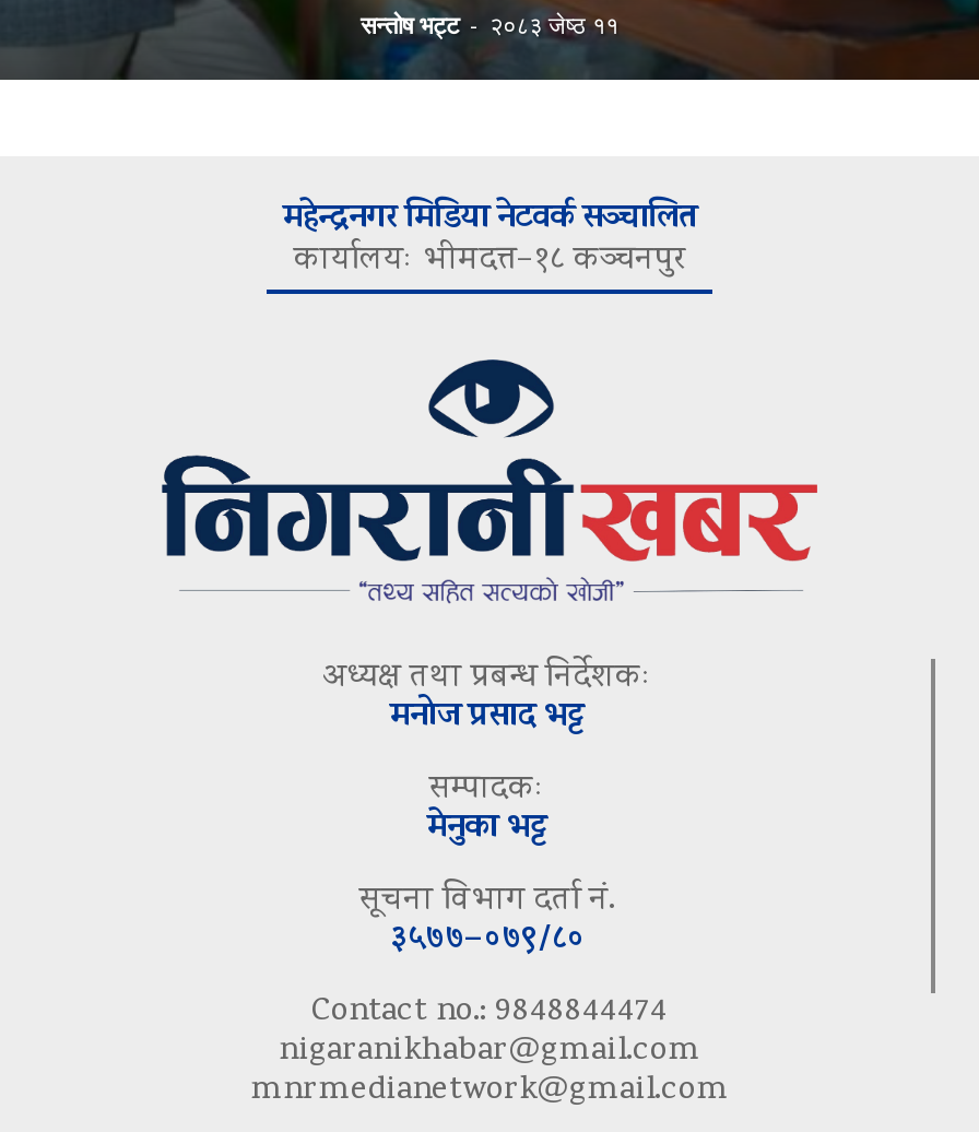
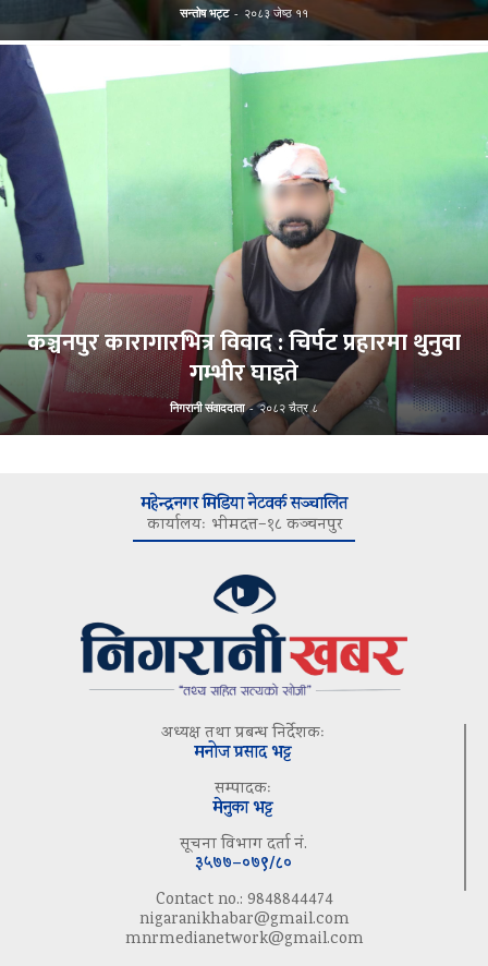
+ [image]
+ कञ्चनपुर कारागारभित्र विवाद : चिर्पट प्रहारमा थुनुवा
+ गम्भीर घाइते
+ निगरानी संवाददाता - २०८२ चैत्र ८
